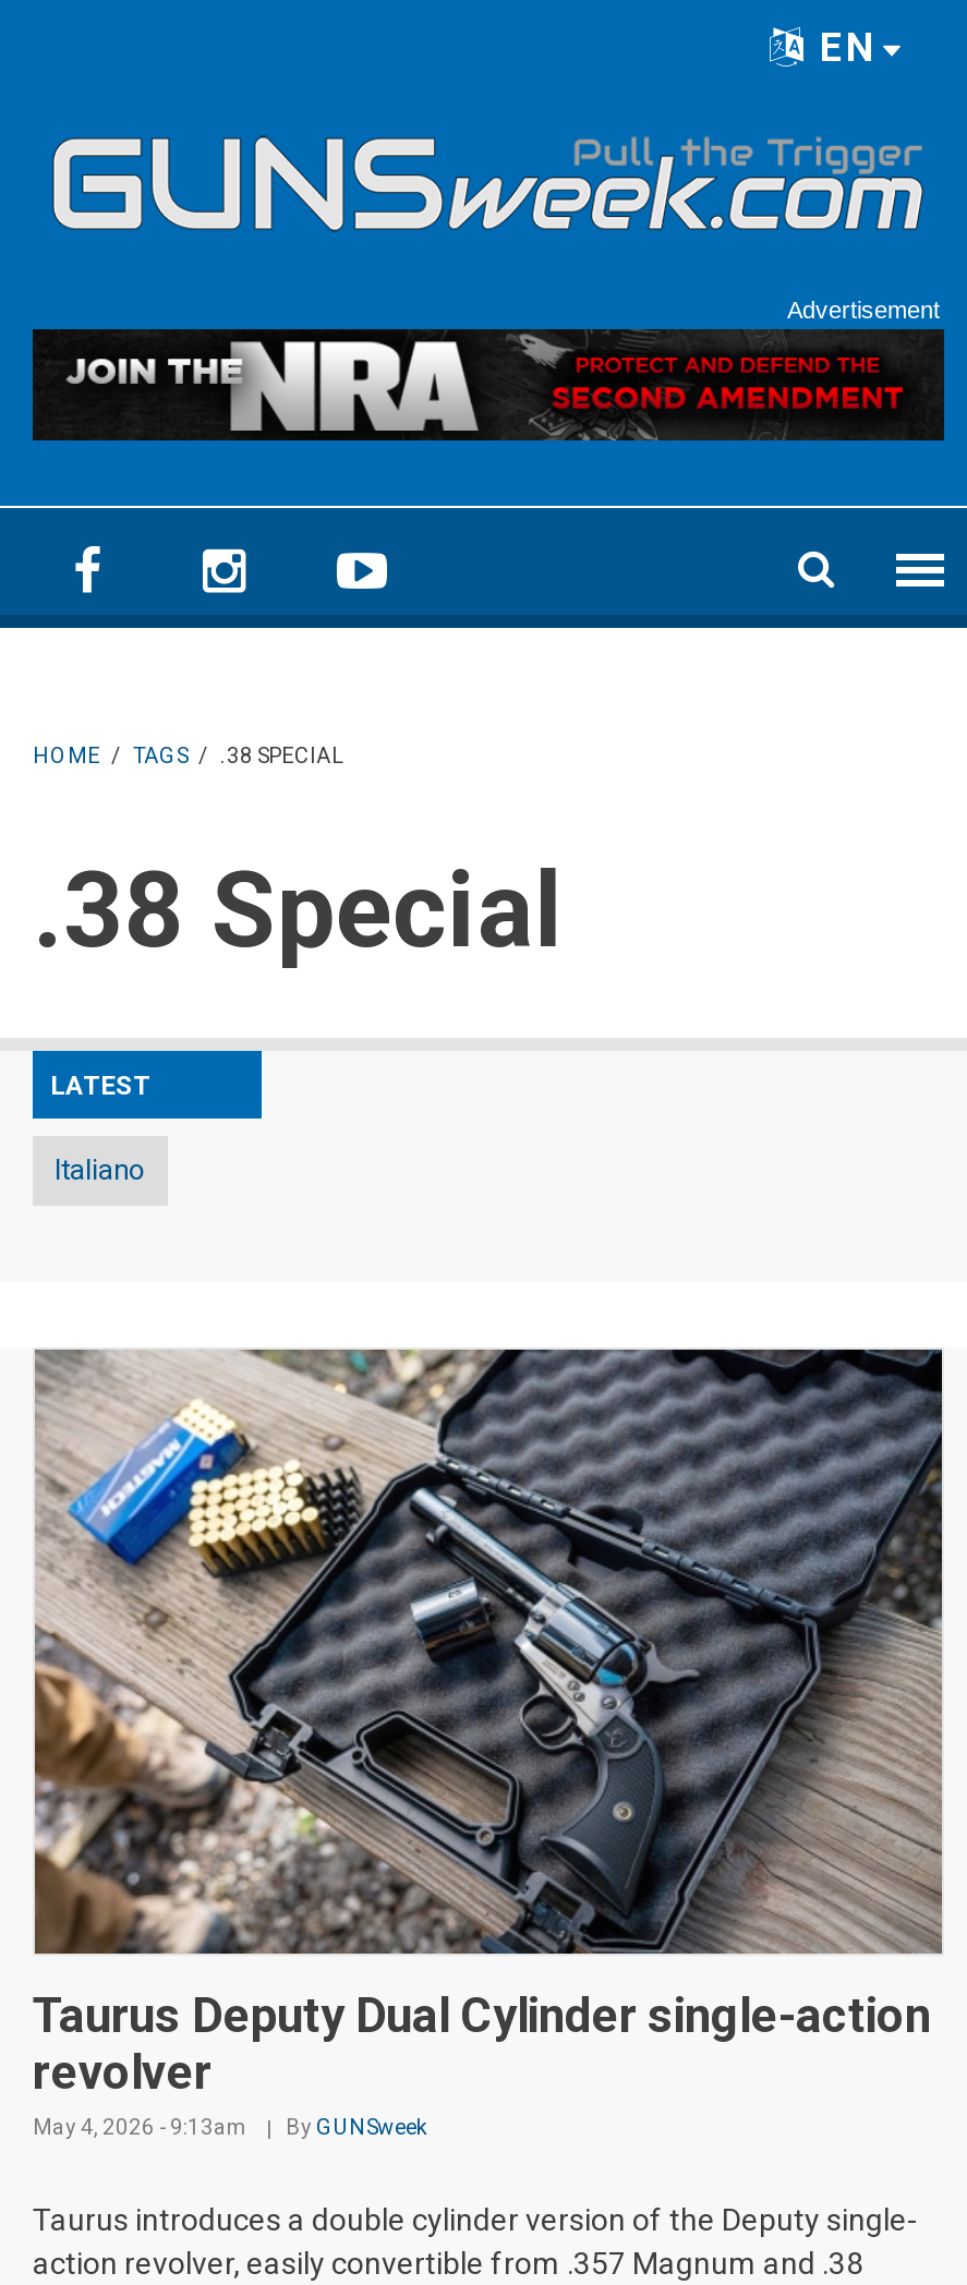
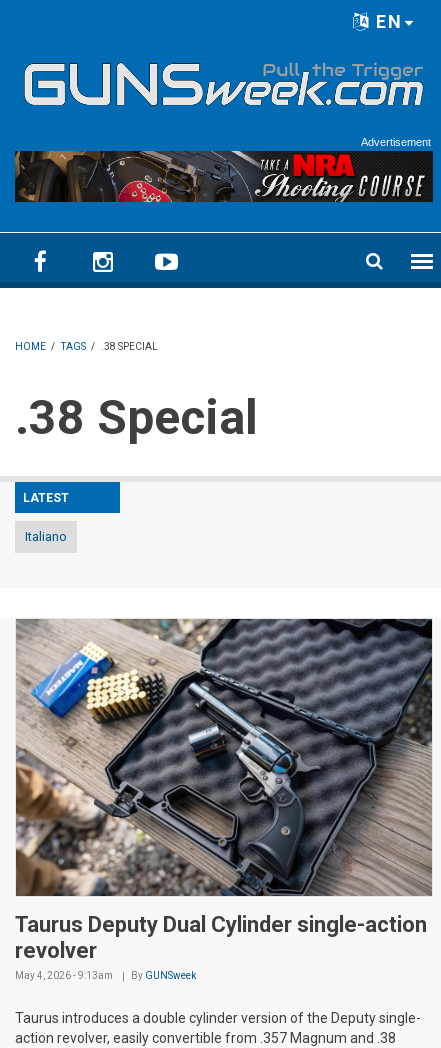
- [image]
+ [image]
